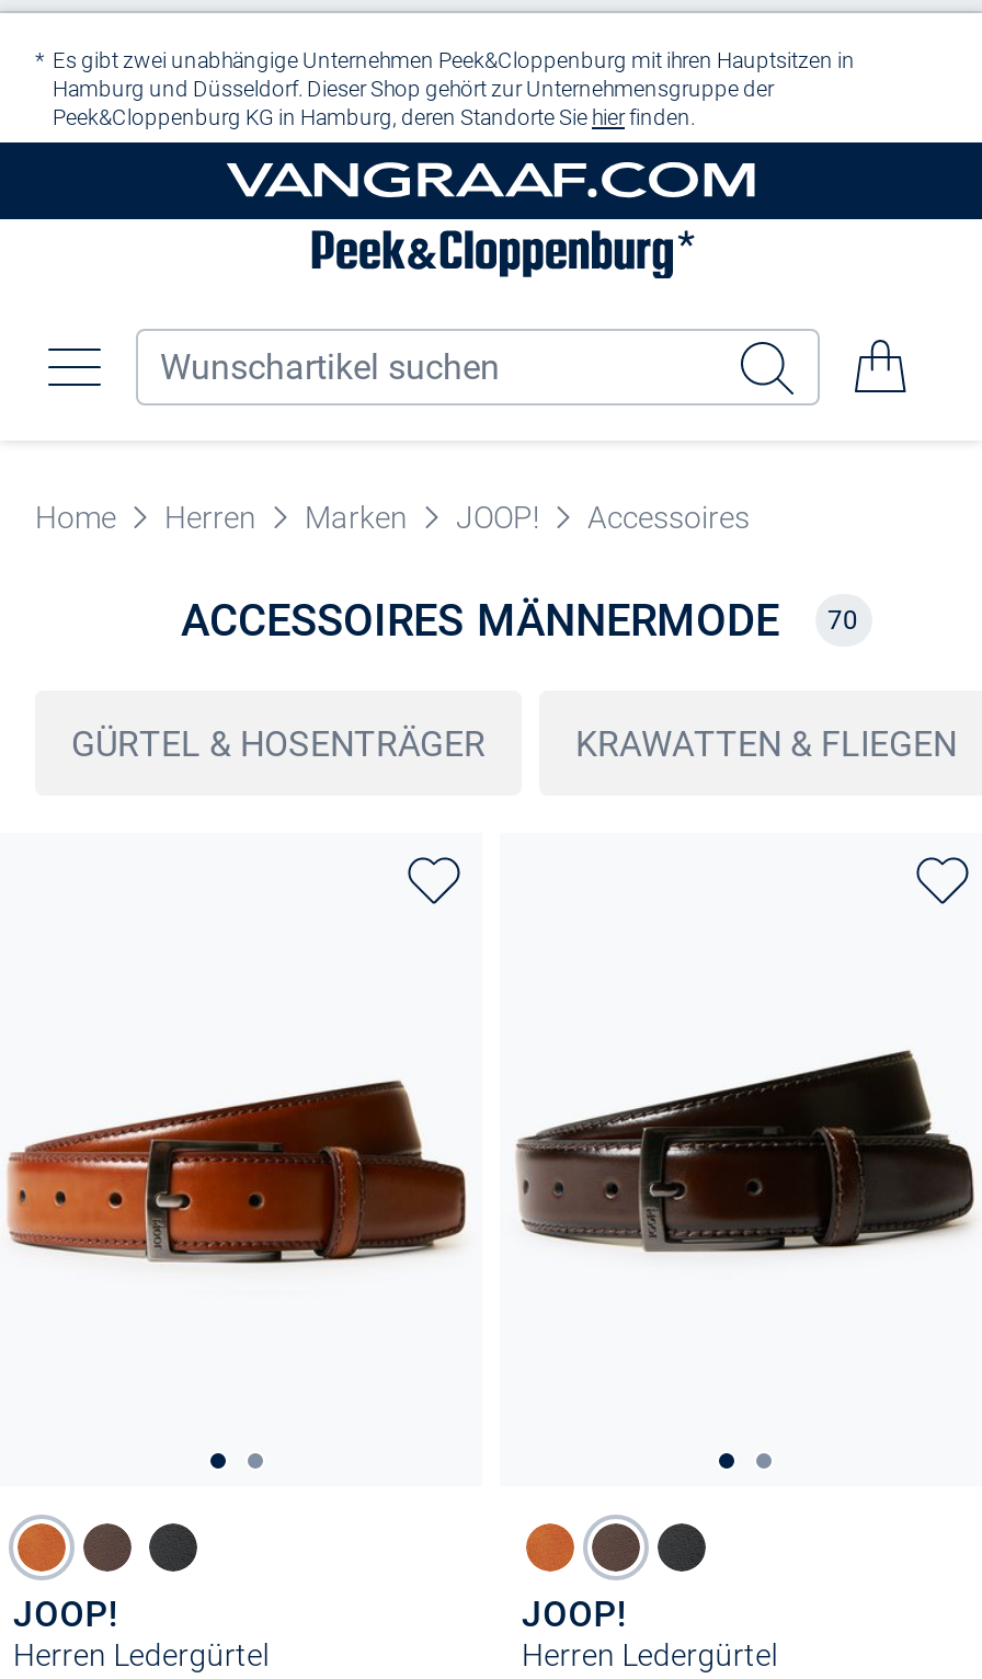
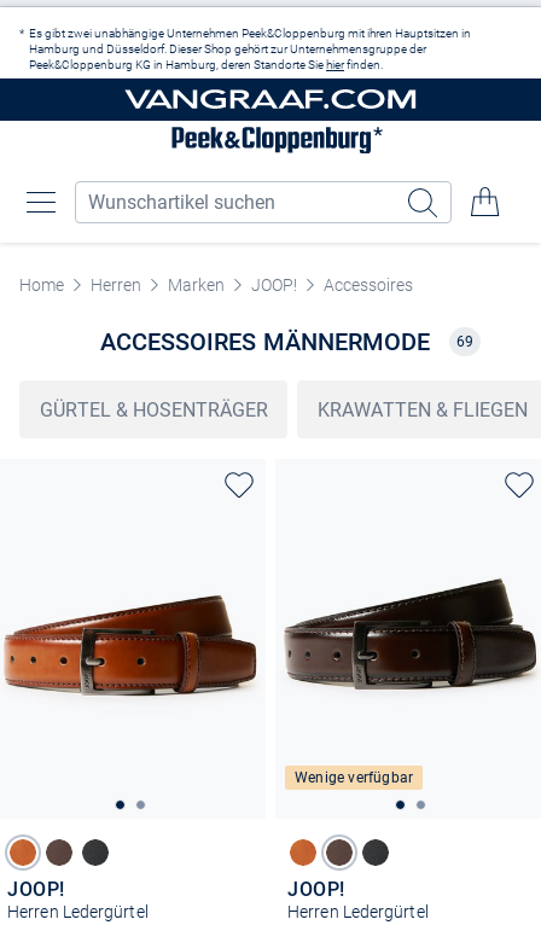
- ACCESSOIRES MÄNNERMODE 70
+ ACCESSOIRES MÄNNERMODE 69

+ Wenige verfügbar
